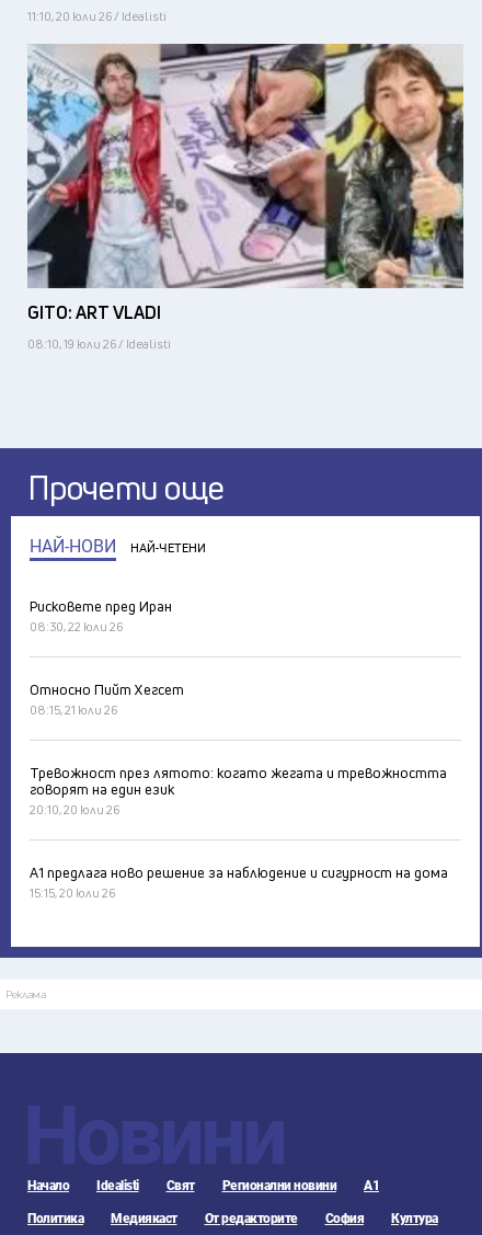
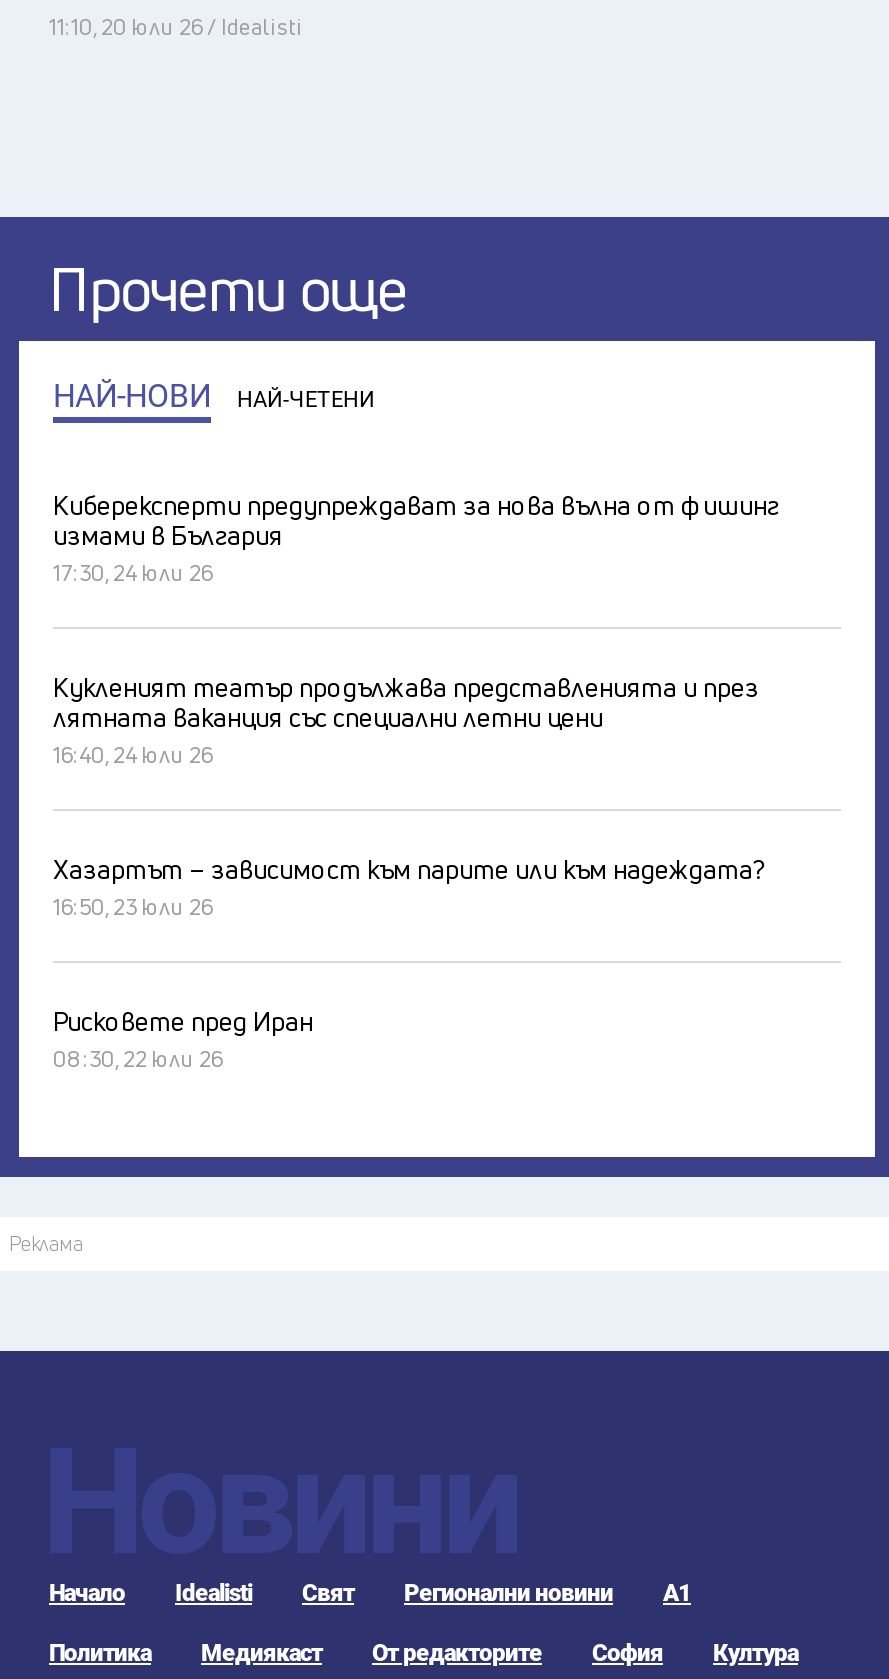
- [image]
- GITO: ART VLADI
- 08:10, 19 юли 26 / Idealisti

+ Киберексперти предупреждават за нова вълна от фишинг
+ измами в България
+ 17:30, 24 юли 26
+ Кукленият театър продължава представленията и през
+ лятната ваканция със специални летни цени
+ 16:40, 24 юли 26
+ Хазартът – зависимост към парите или към надеждата?
+ 16:50, 23 юли 26

- Относно Пийт Хегсет
- 08:15, 21 юли 26
- Тревожност през лятото: когато жегата и тревожността
- говорят на един език
- 20:10, 20 юли 26
- А1 предлага ново решение за наблюдение и сигурност на дома
- 15:15, 20 юли 26
